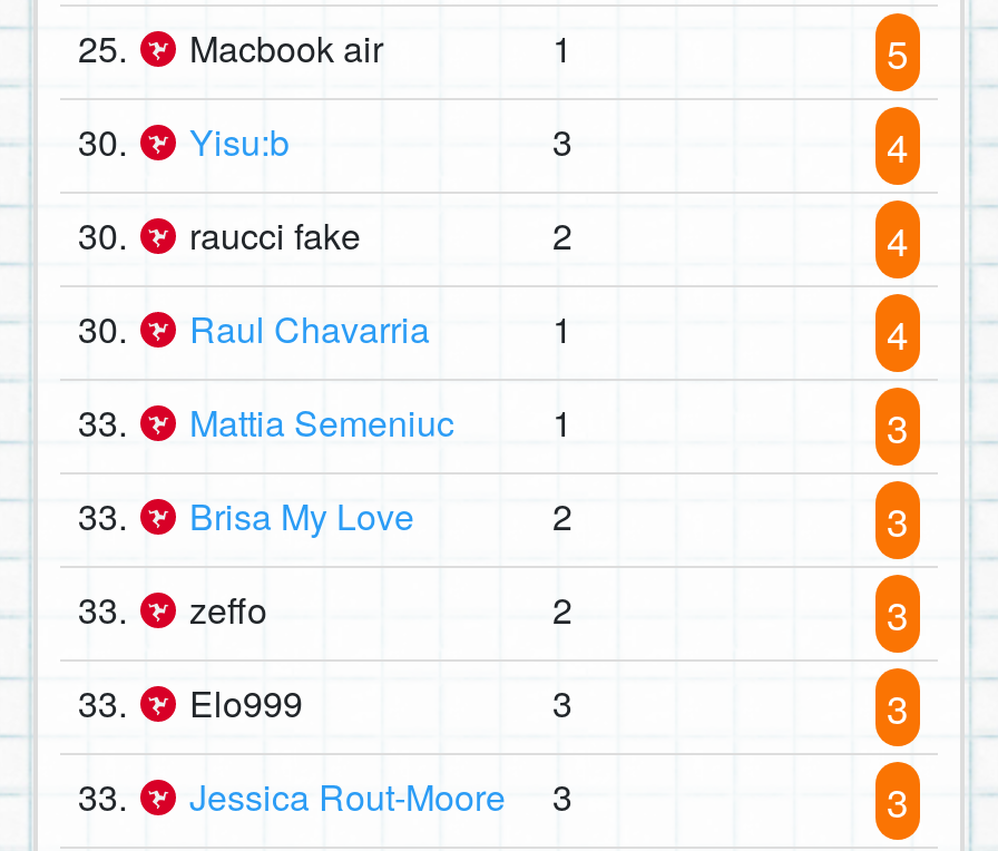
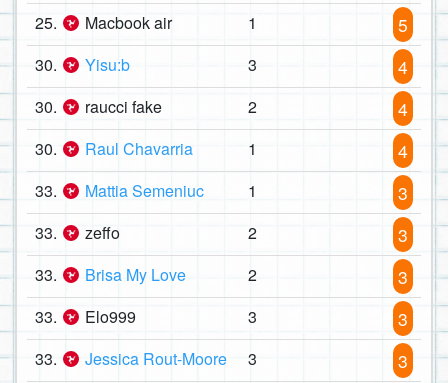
moved down: Brisa My Love

moved up: zeffo
